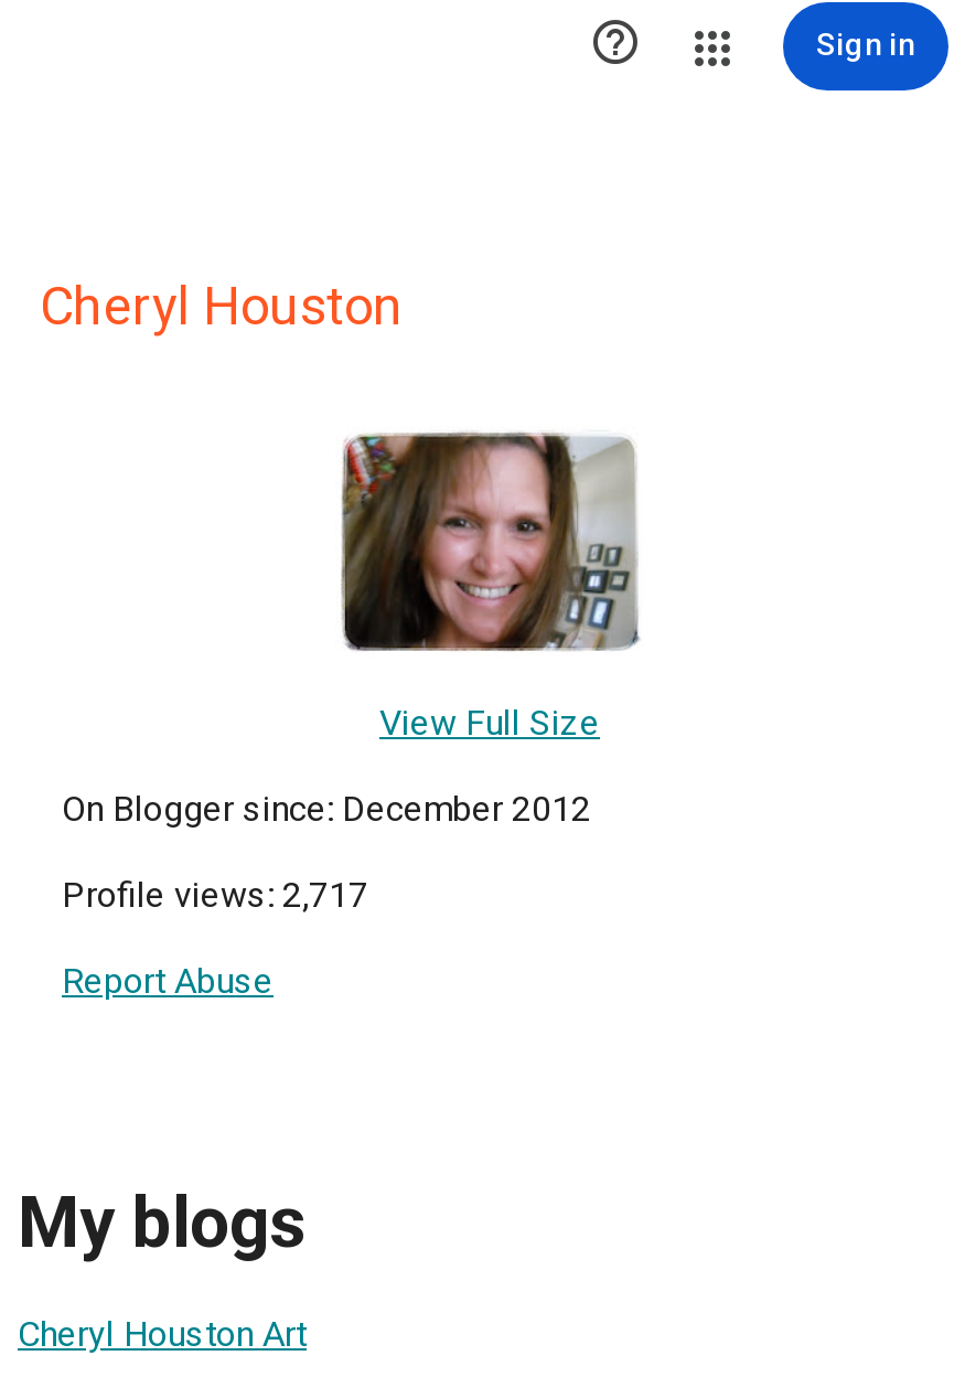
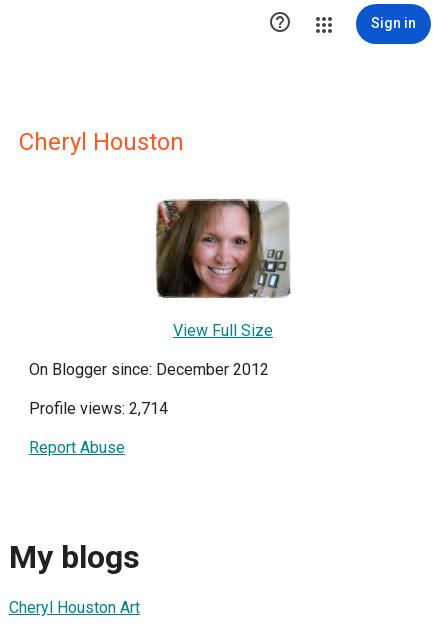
- Profile views: 2,717
+ Profile views: 2,714
